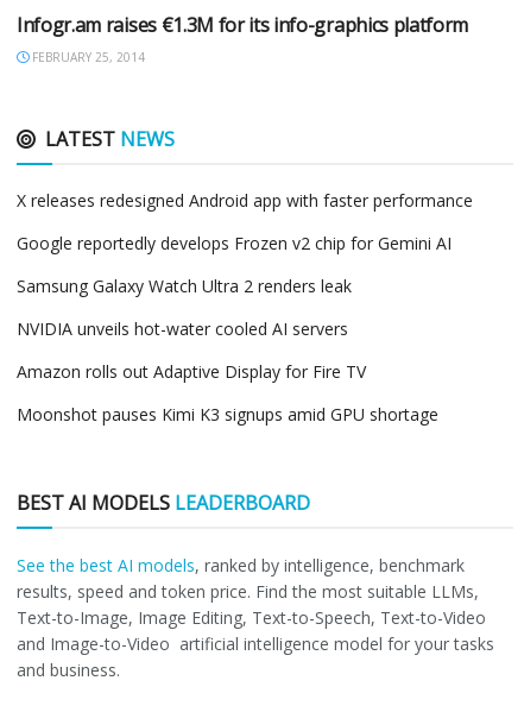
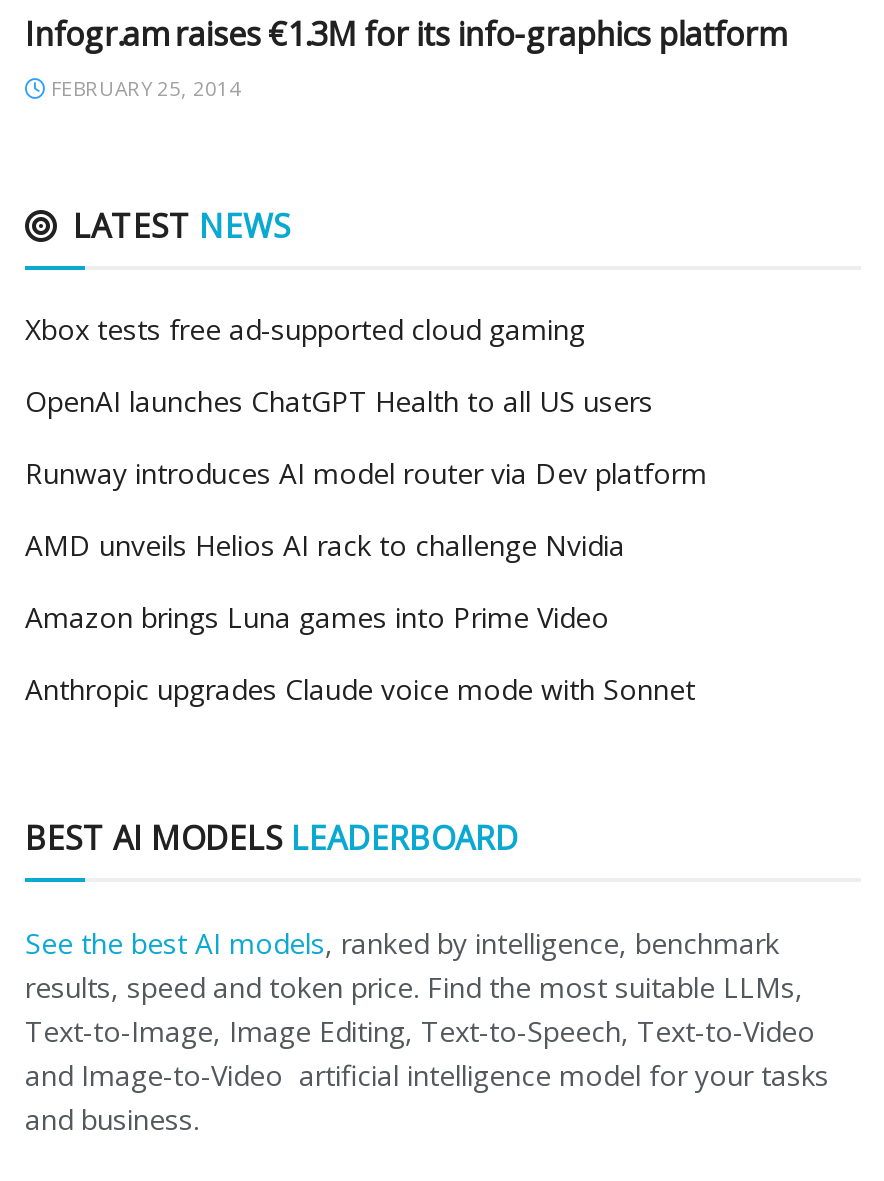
- X releases redesigned Android app with faster performance
+ Xbox tests free ad-supported cloud gaming

- Google reportedly develops Frozen v2 chip for Gemini AI
+ OpenAI launches ChatGPT Health to all US users

- Samsung Galaxy Watch Ultra 2 renders leak
+ Runway introduces AI model router via Dev platform

- NVIDIA unveils hot-water cooled AI servers
+ AMD unveils Helios AI rack to challenge Nvidia

- Amazon rolls out Adaptive Display for Fire TV
+ Amazon brings Luna games into Prime Video

- Moonshot pauses Kimi K3 signups amid GPU shortage
+ Anthropic upgrades Claude voice mode with Sonnet
